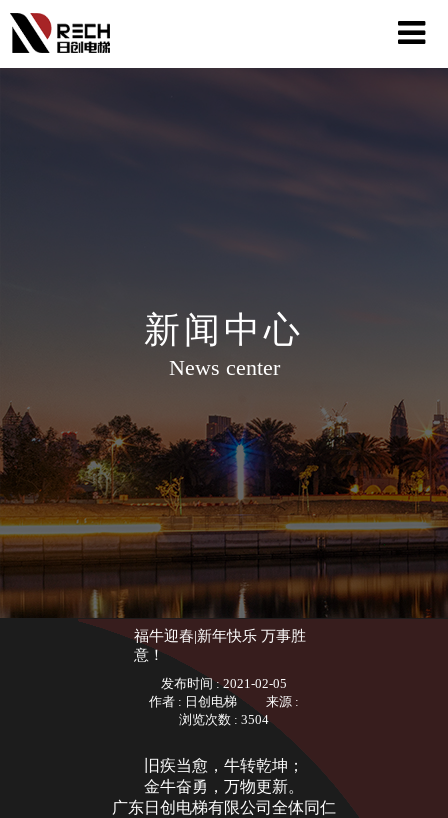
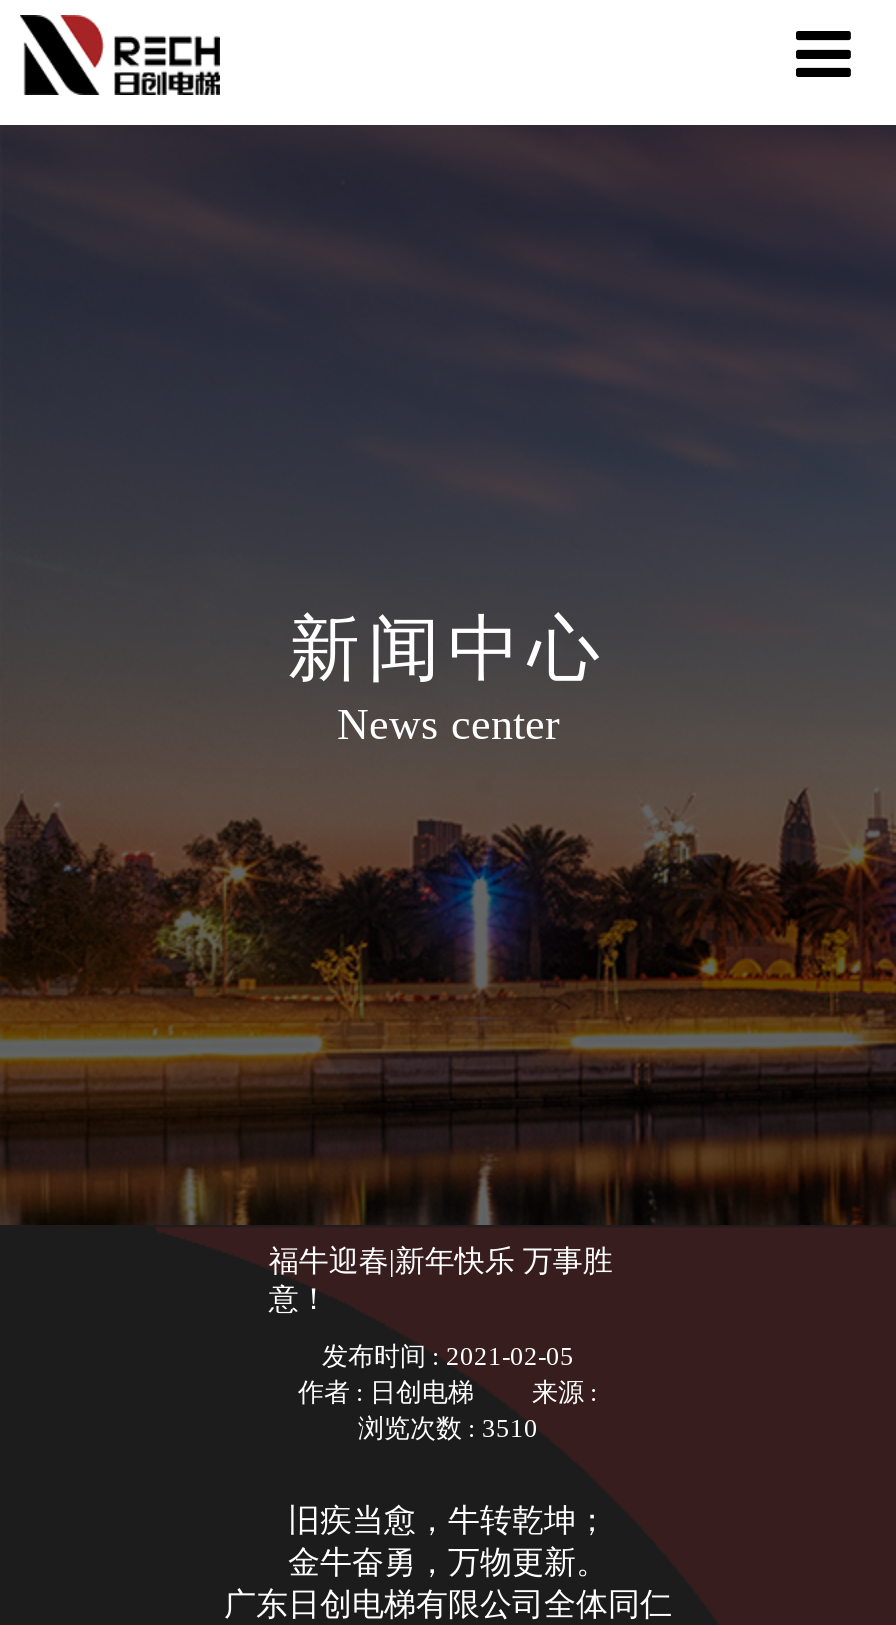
- 浏览次数 : 3504
+ 浏览次数 : 3510
